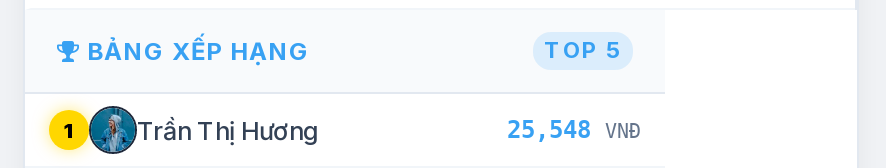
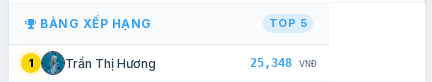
- 25,548 VNĐ
+ 25,348 VNĐ
